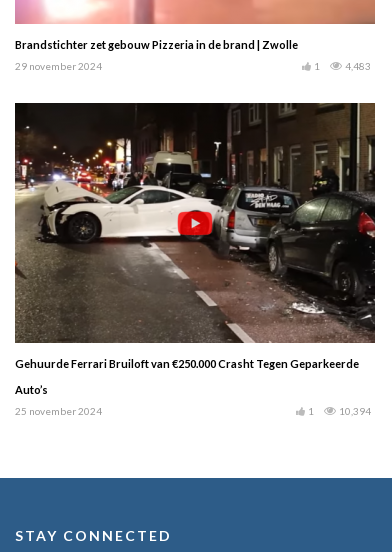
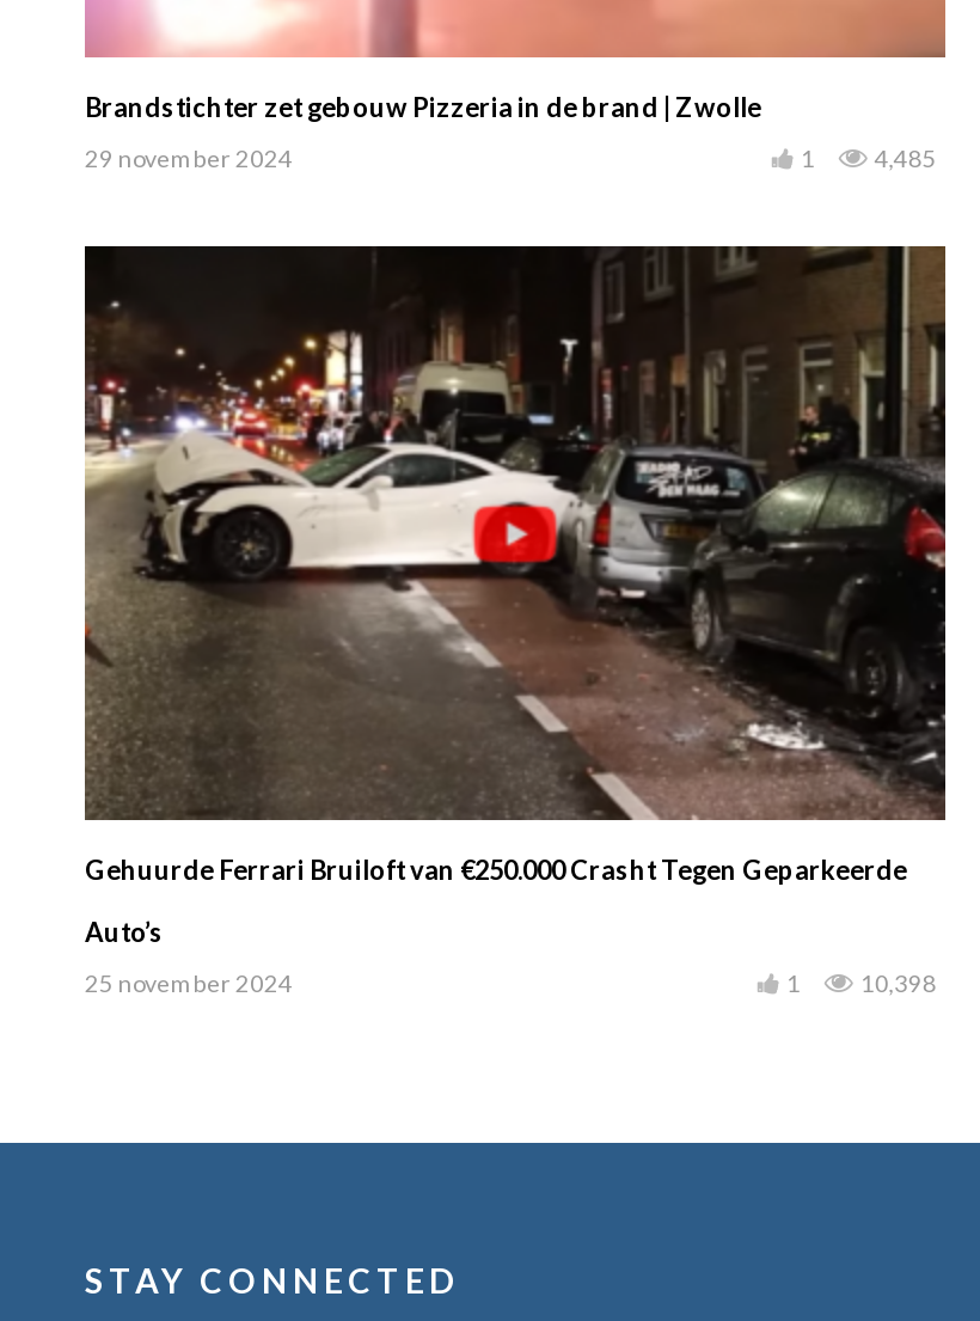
- 4,483
+ 4,485

- 10,394
+ 10,398
